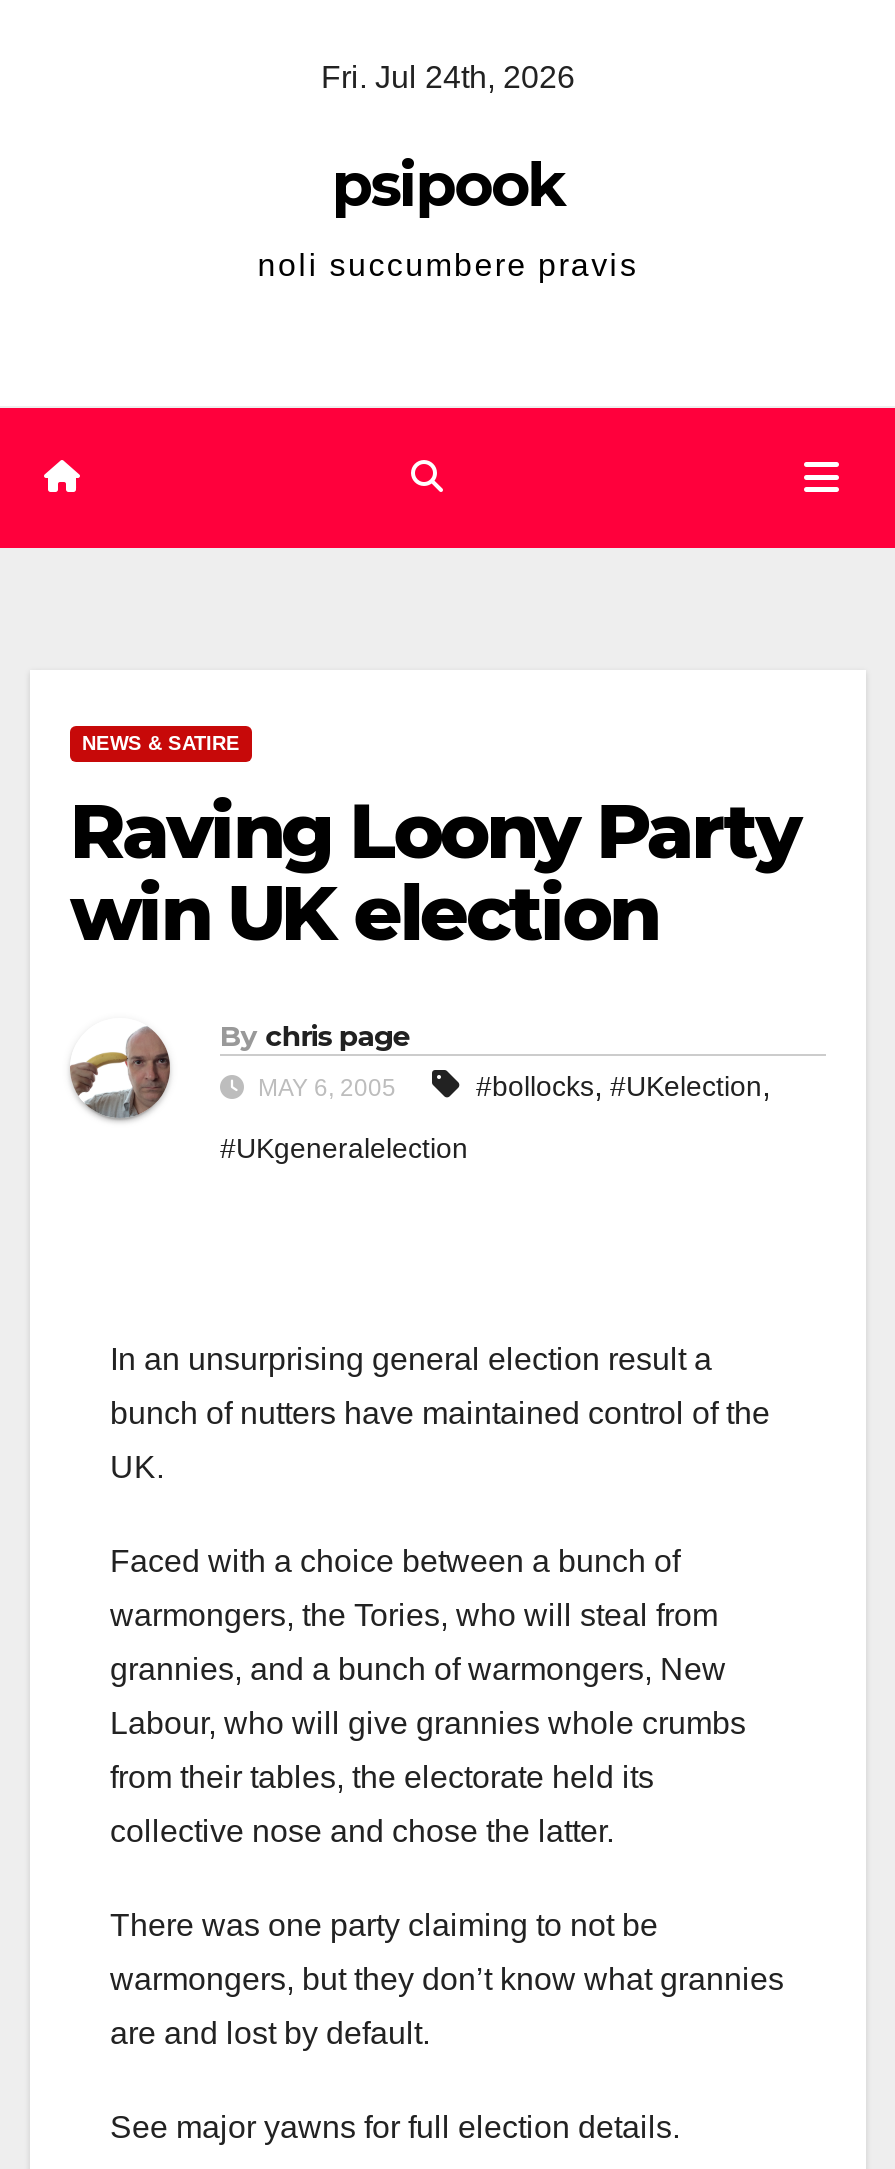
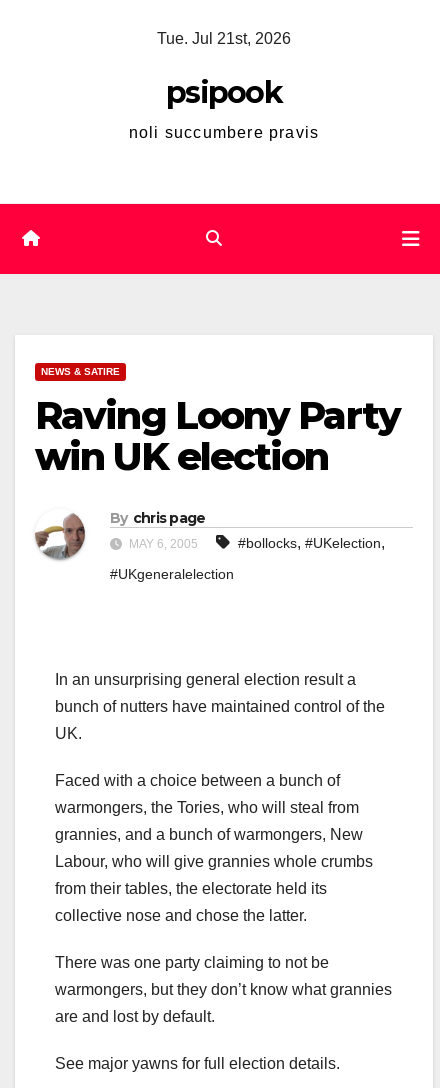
- Fri. Jul 24th, 2026
+ Tue. Jul 21st, 2026
